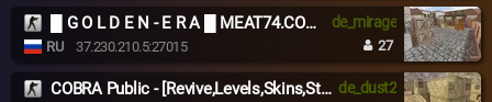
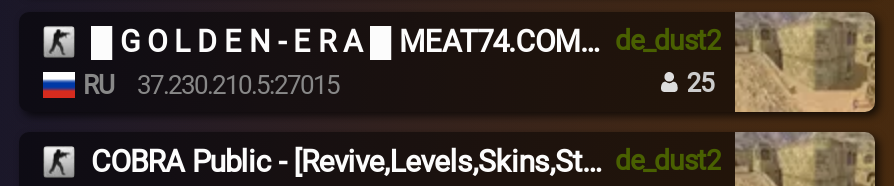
- [image]
- de_mirage
+ [image]
+ de_dust2

- 27
+ 25
